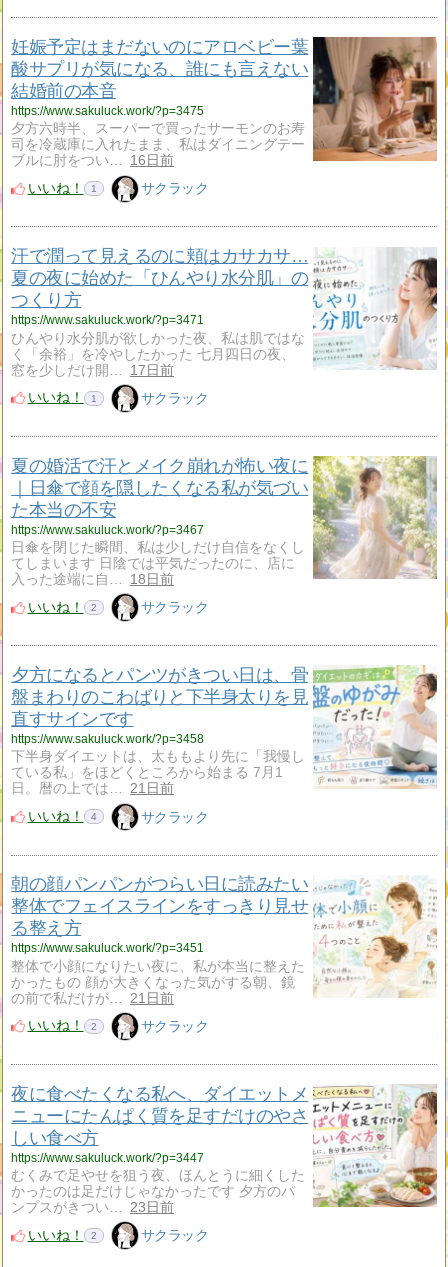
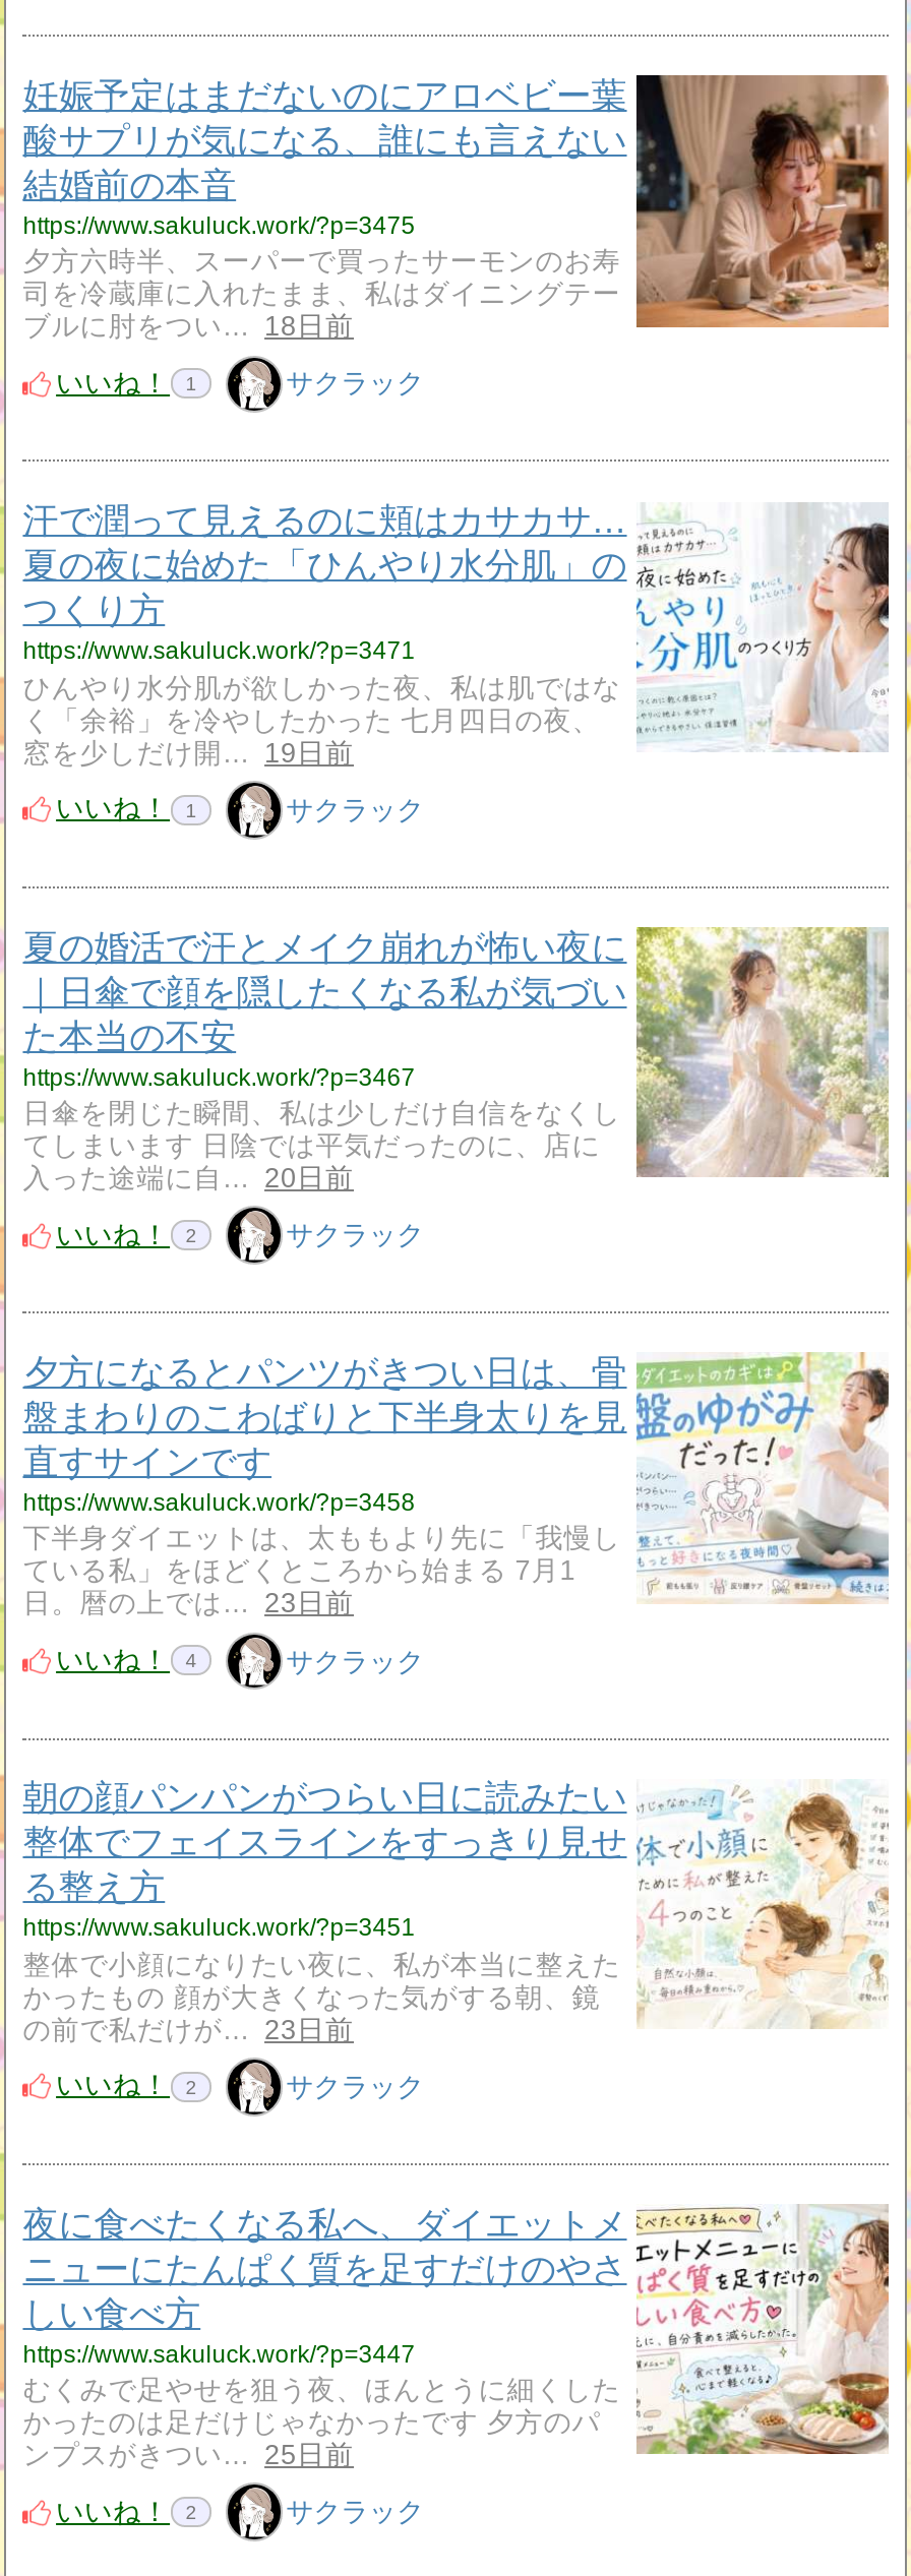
- ブルに肘をつい… 16日前
+ ブルに肘をつい… 18日前

- 窓を少しだけ開… 17日前
+ 窓を少しだけ開… 19日前

- 入った途端に自… 18日前
+ 入った途端に自… 20日前

- 日。暦の上では… 21日前
+ 日。暦の上では… 23日前

- の前で私だけが… 21日前
+ の前で私だけが… 23日前

- ンプスがきつい… 23日前
+ ンプスがきつい… 25日前
